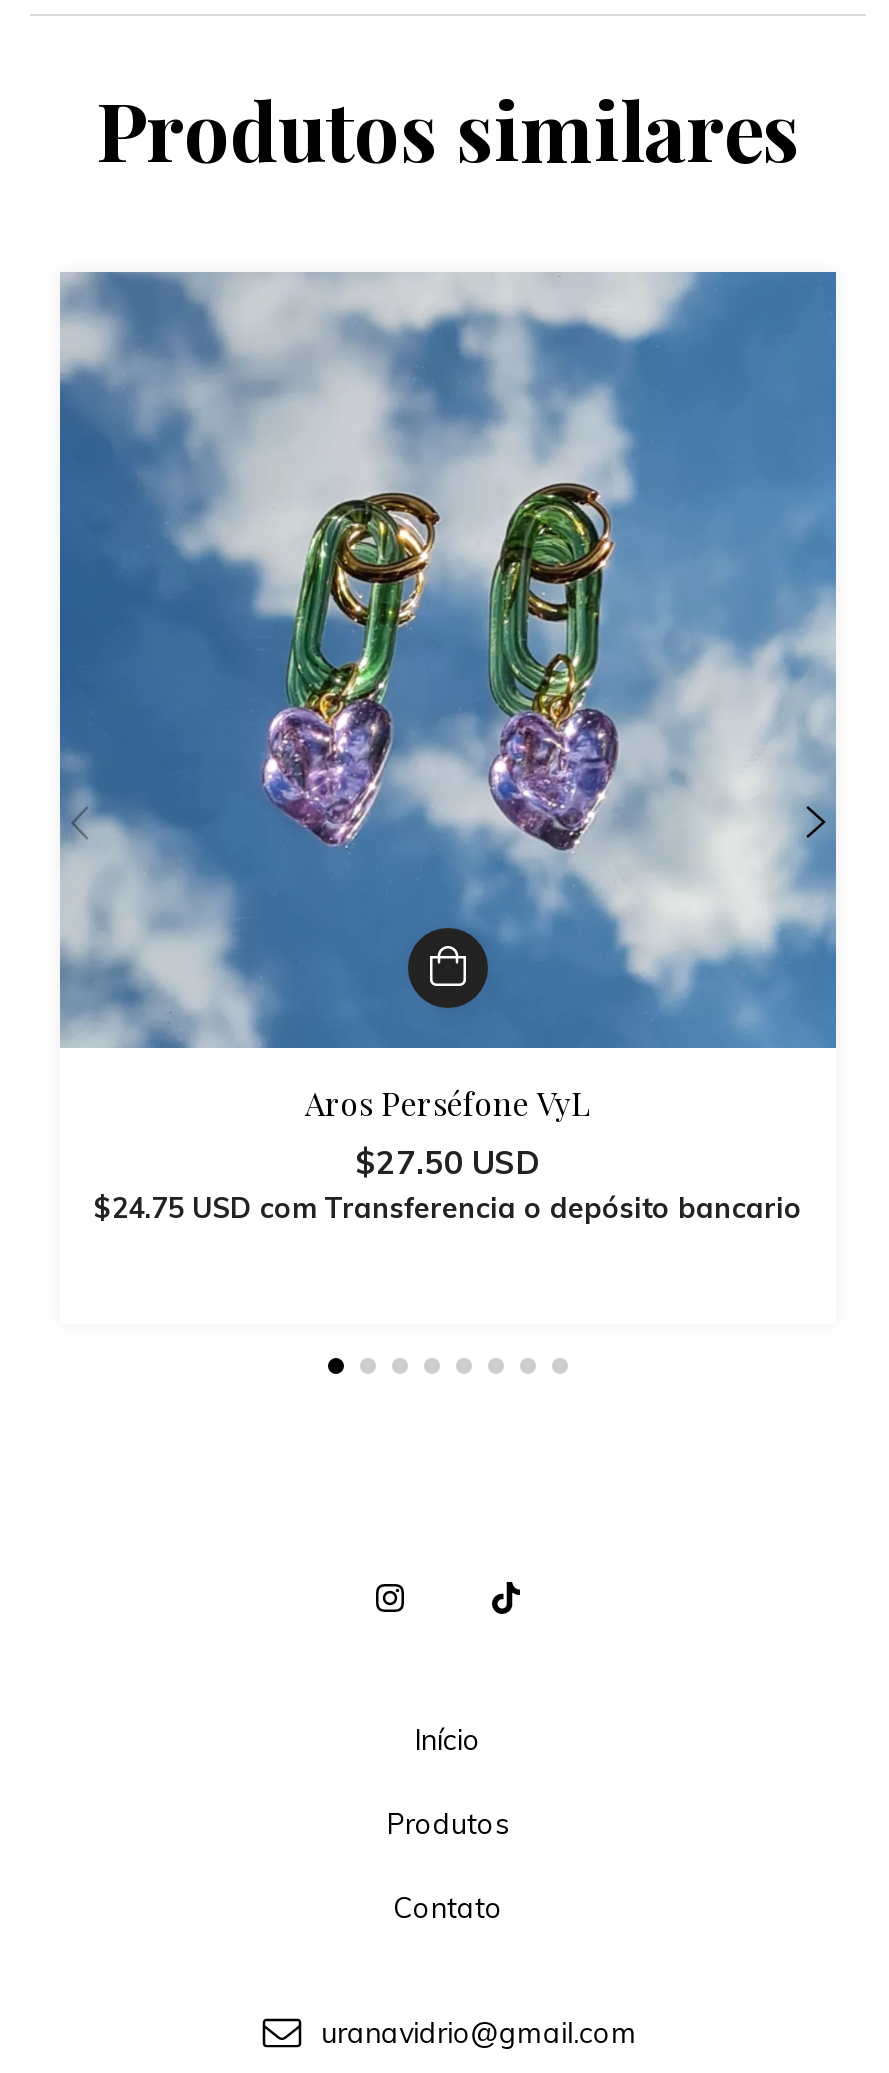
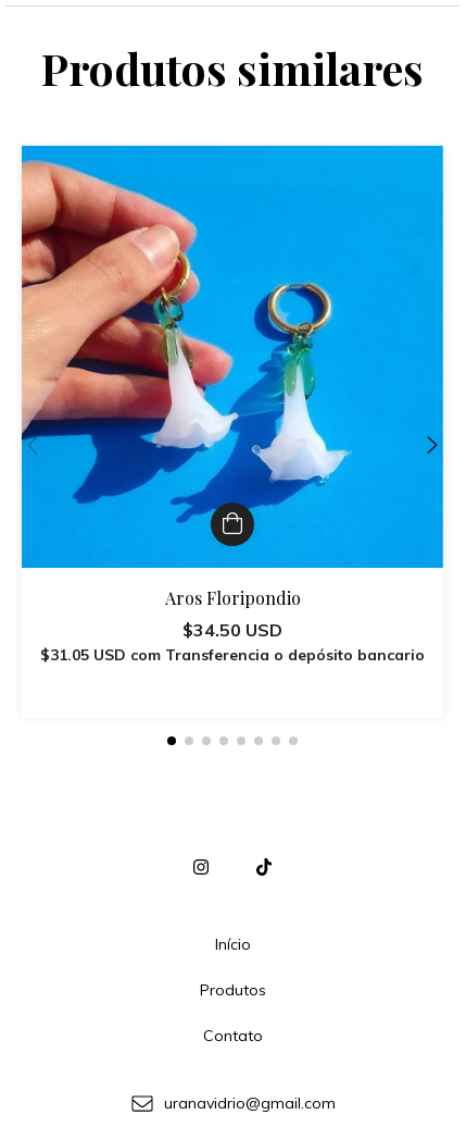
- [image]
- Aros Perséfone VyL
- $27.50 USD
- $24.75 USD com Transferencia o depósito bancario
+ [image]
+ Aros Floripondio
+ $34.50 USD
+ $31.05 USD com Transferencia o depósito bancario
